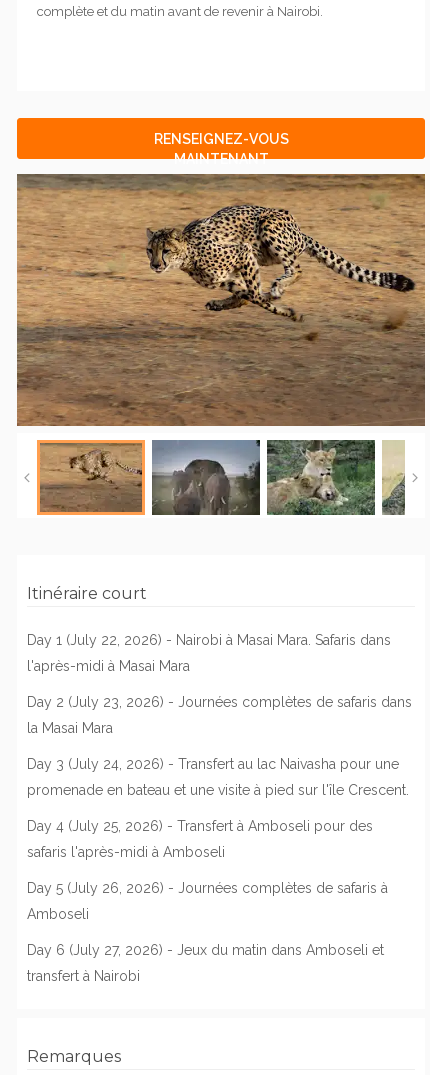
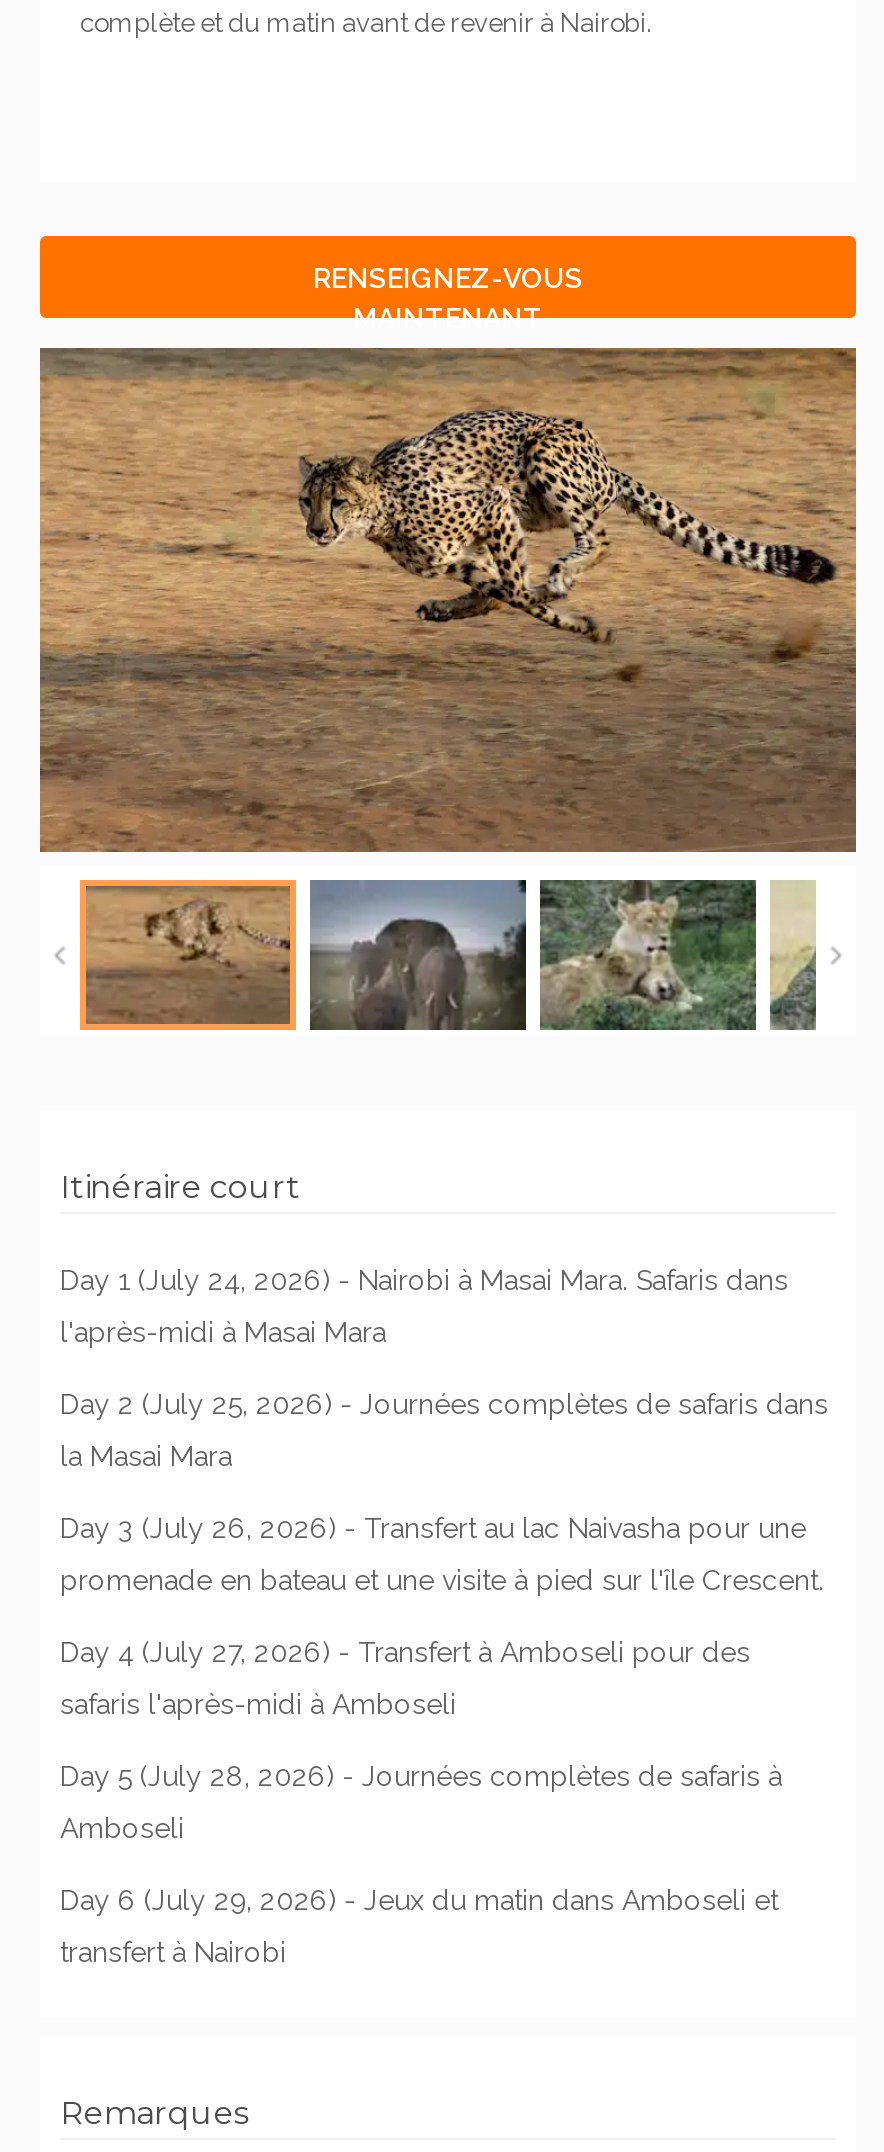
- Day 1 (July 22, 2026) - Nairobi à Masai Mara. Safaris dans
+ Day 1 (July 24, 2026) - Nairobi à Masai Mara. Safaris dans

- Day 2 (July 23, 2026) - Journées complètes de safaris dans
+ Day 2 (July 25, 2026) - Journées complètes de safaris dans

- Day 3 (July 24, 2026) - Transfert au lac Naivasha pour une
+ Day 3 (July 26, 2026) - Transfert au lac Naivasha pour une

- Day 4 (July 25, 2026) - Transfert à Amboseli pour des
+ Day 4 (July 27, 2026) - Transfert à Amboseli pour des

- Day 5 (July 26, 2026) - Journées complètes de safaris à
+ Day 5 (July 28, 2026) - Journées complètes de safaris à

- Day 6 (July 27, 2026) - Jeux du matin dans Amboseli et
+ Day 6 (July 29, 2026) - Jeux du matin dans Amboseli et
